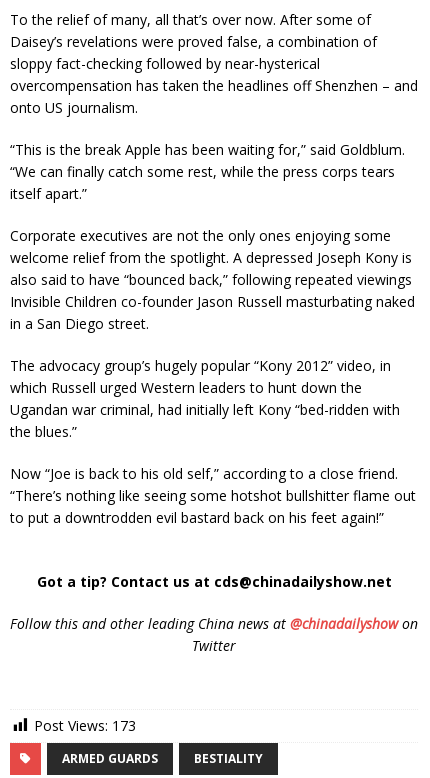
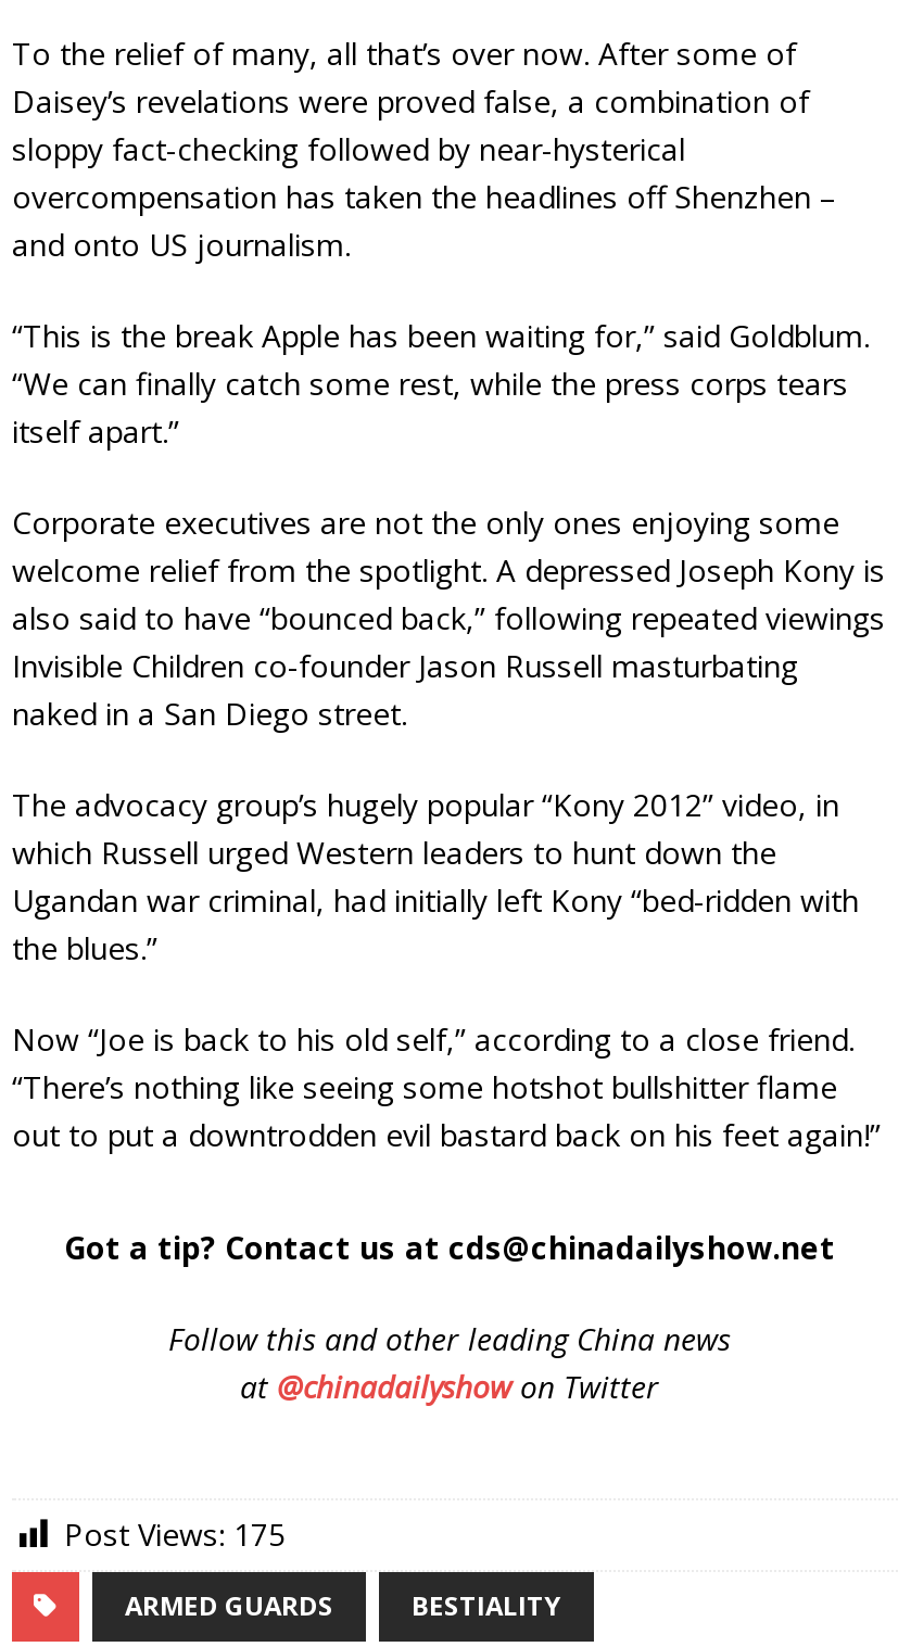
- Post Views: 173
+ Post Views: 175
